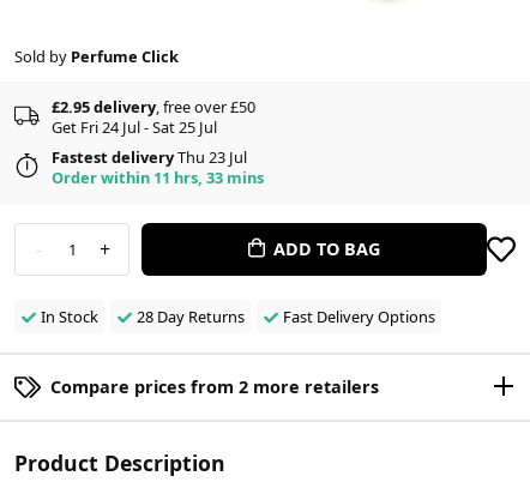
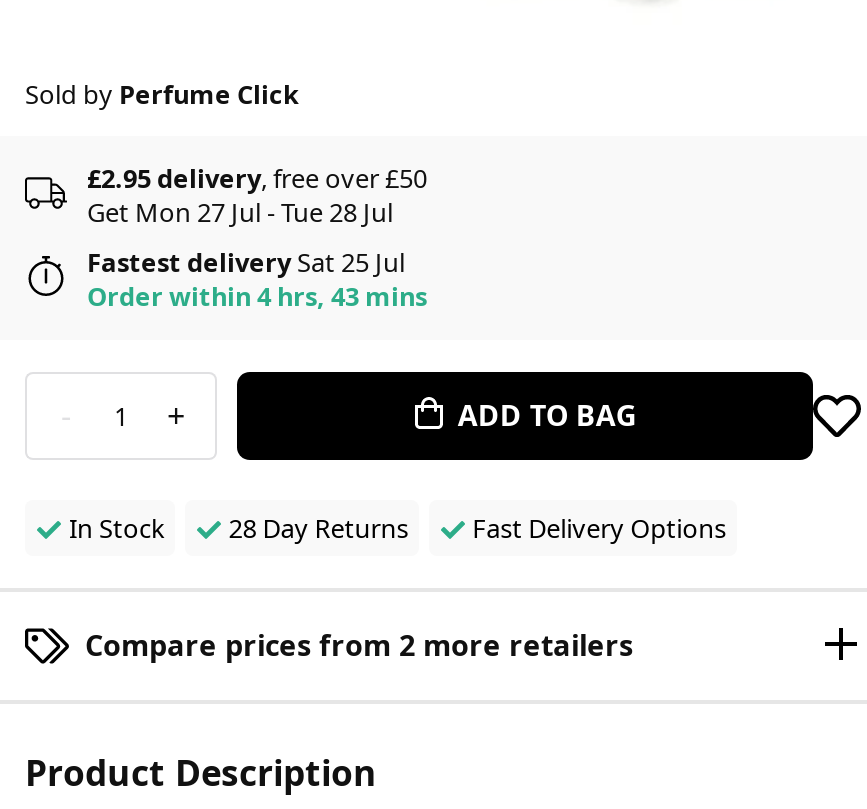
- Get Fri 24 Jul - Sat 25 Jul
+ Get Mon 27 Jul - Tue 28 Jul

- Fastest deliveryThu 23 Jul
+ Fastest deliverySat 25 Jul

- Order within 11 hrs, 33 mins
+ Order within 4 hrs, 43 mins
